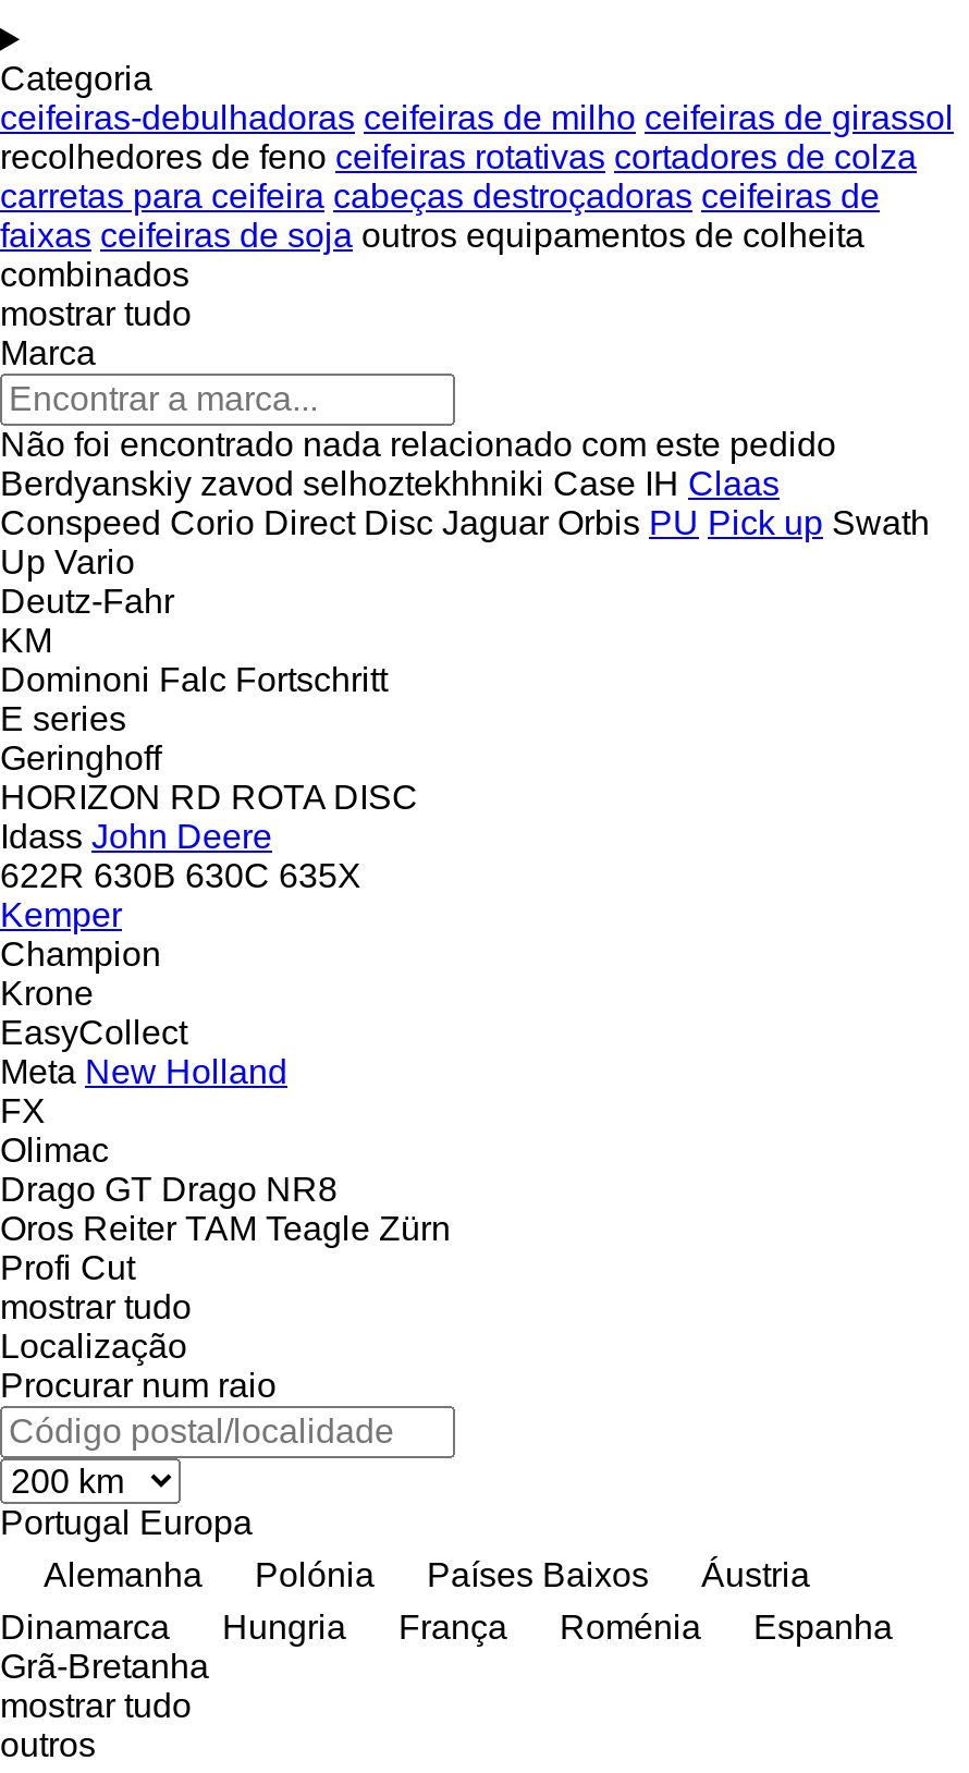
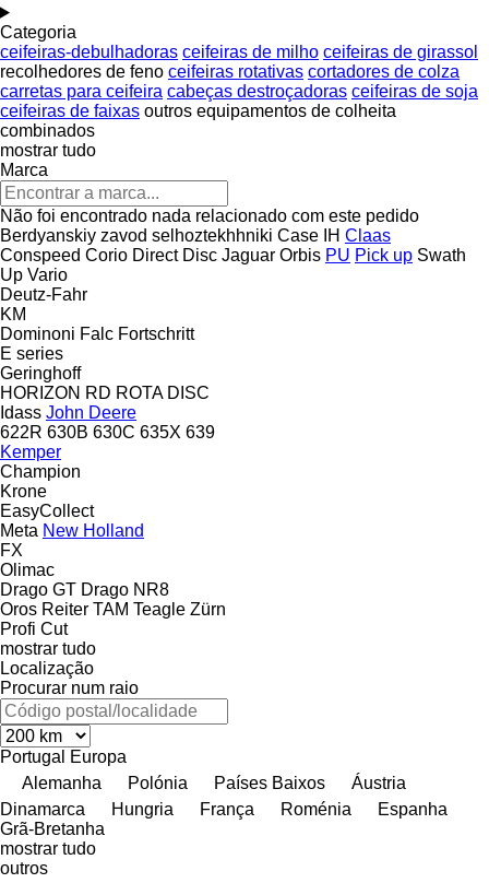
- carretas para ceifeira cabeças destroçadoras ceifeiras de
- faixas ceifeiras de soja outros equipamentos de colheita
+ carretas para ceifeira cabeças destroçadoras ceifeiras de soja
+ ceifeiras de faixas outros equipamentos de colheita

- 622R 630B 630C 635X
+ 622R 630B 630C 635X 639
